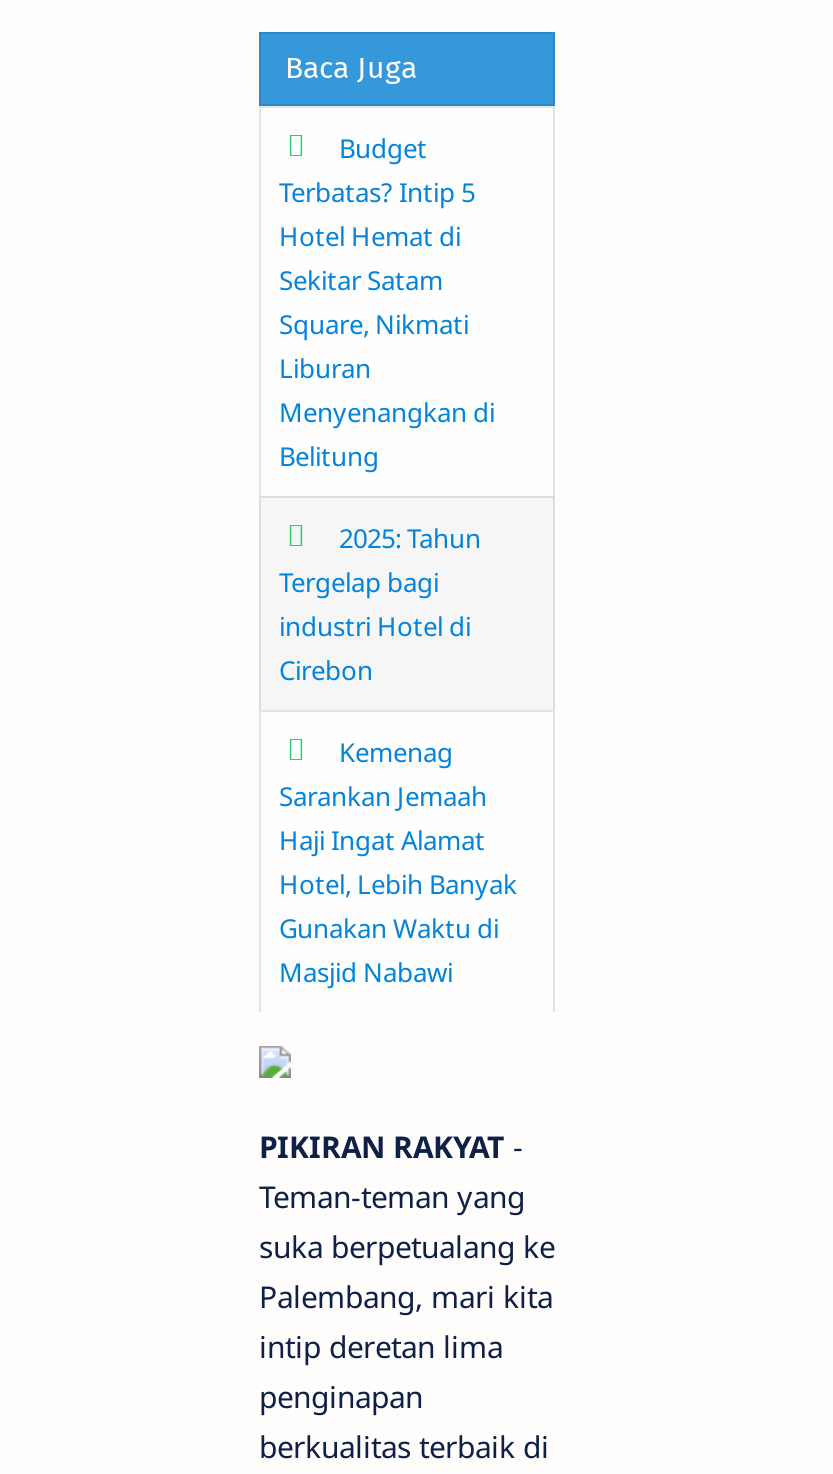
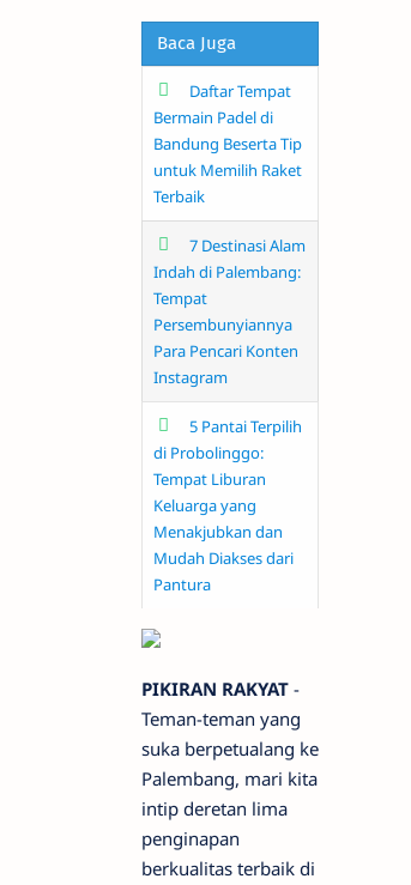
- Budget
- Terbatas? Intip 5
- Hotel Hemat di
- Sekitar Satam
- Square, Nikmati
- Liburan
- Menyenangkan di
- Belitung
+ Daftar Tempat
+ Bermain Padel di
+ Bandung Beserta Tip
+ untuk Memilih Raket
+ Terbaik

- 2025: Tahun
- Tergelap bagi
- industri Hotel di
- Cirebon
+ 7 Destinasi Alam
+ Indah di Palembang:
+ Tempat
+ Persembunyiannya
+ Para Pencari Konten
+ Instagram

- Kemenag
- Sarankan Jemaah
- Haji Ingat Alamat
- Hotel, Lebih Banyak
- Gunakan Waktu di
- Masjid Nabawi
+ 5 Pantai Terpilih
+ di Probolinggo:
+ Tempat Liburan
+ Keluarga yang
+ Menakjubkan dan
+ Mudah Diakses dari
+ Pantura
